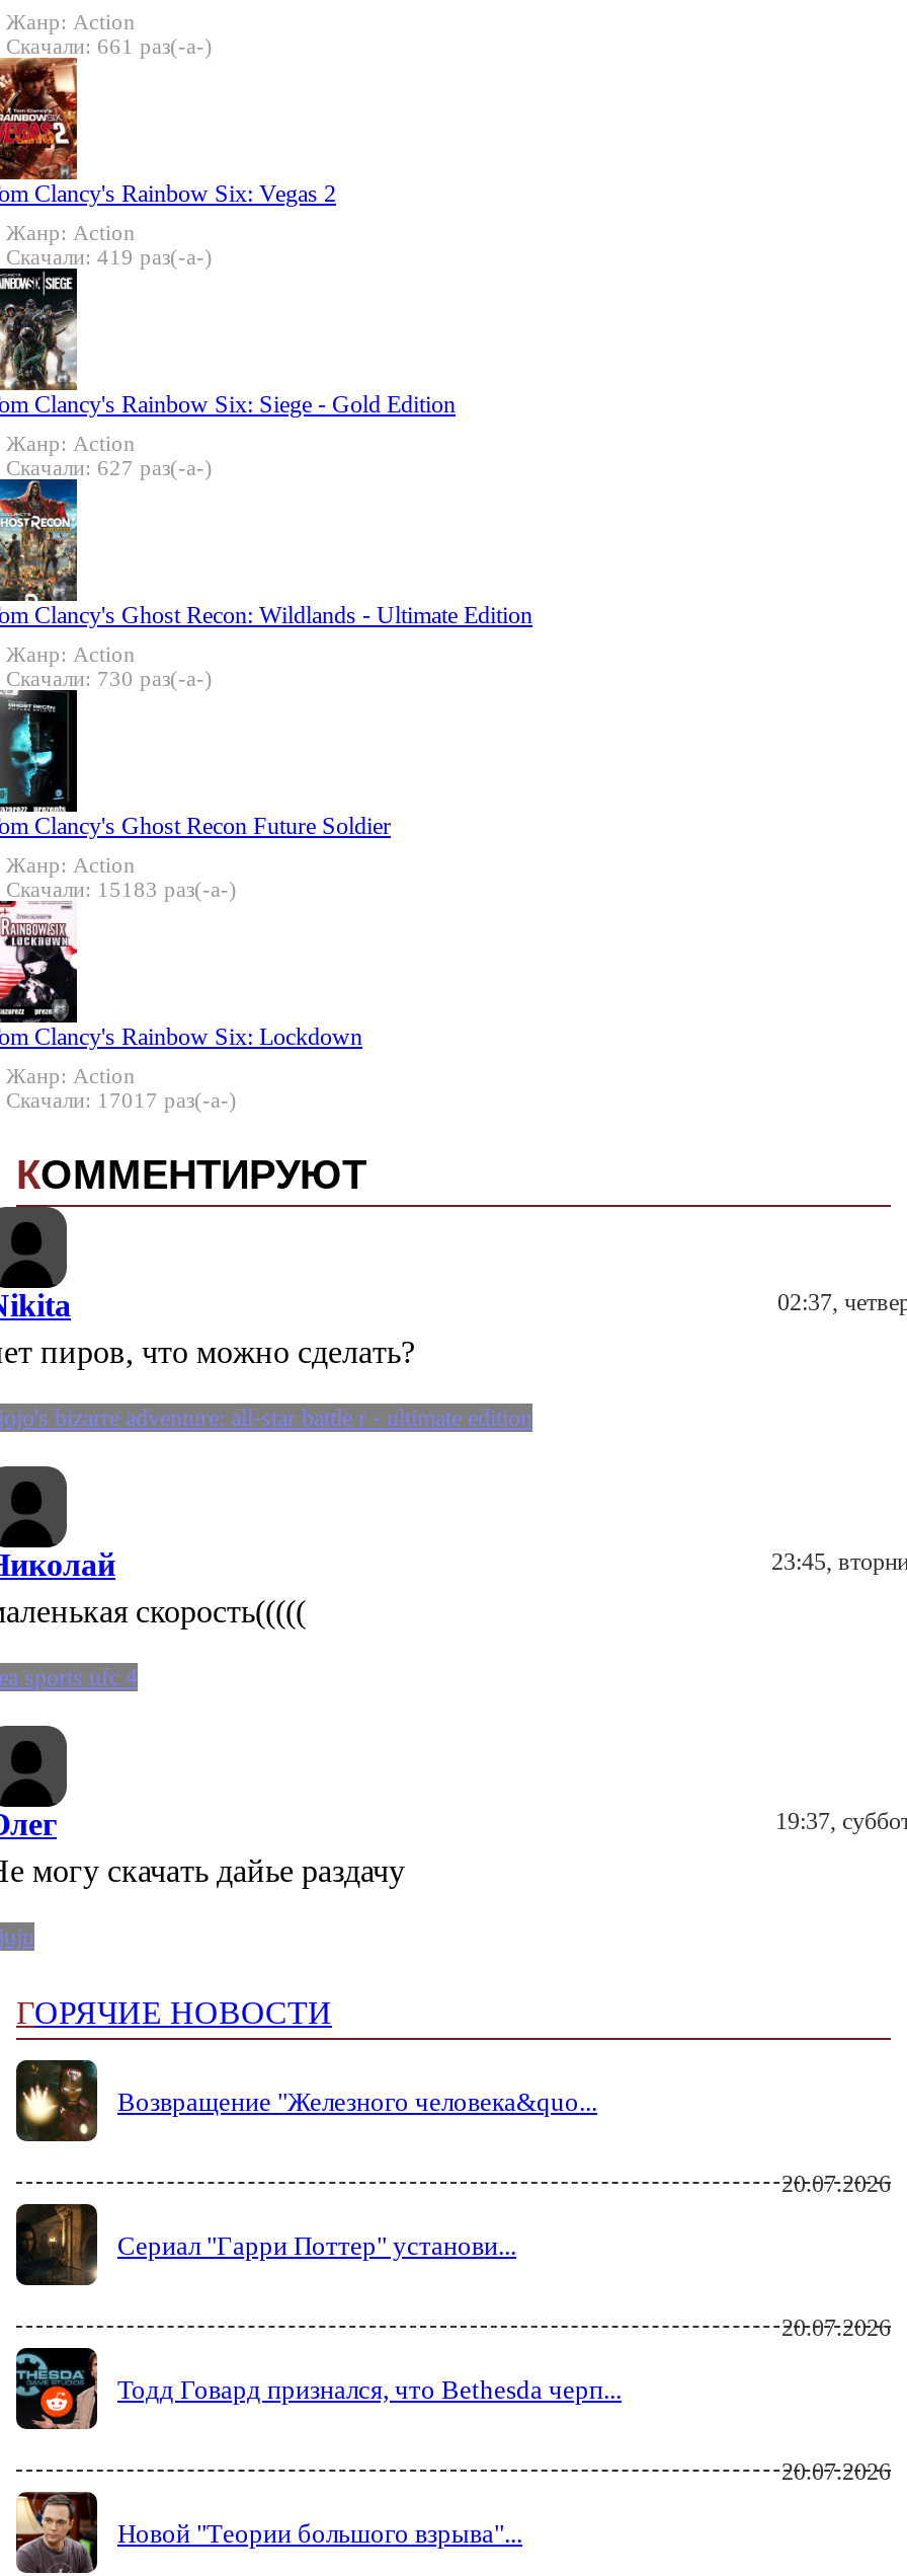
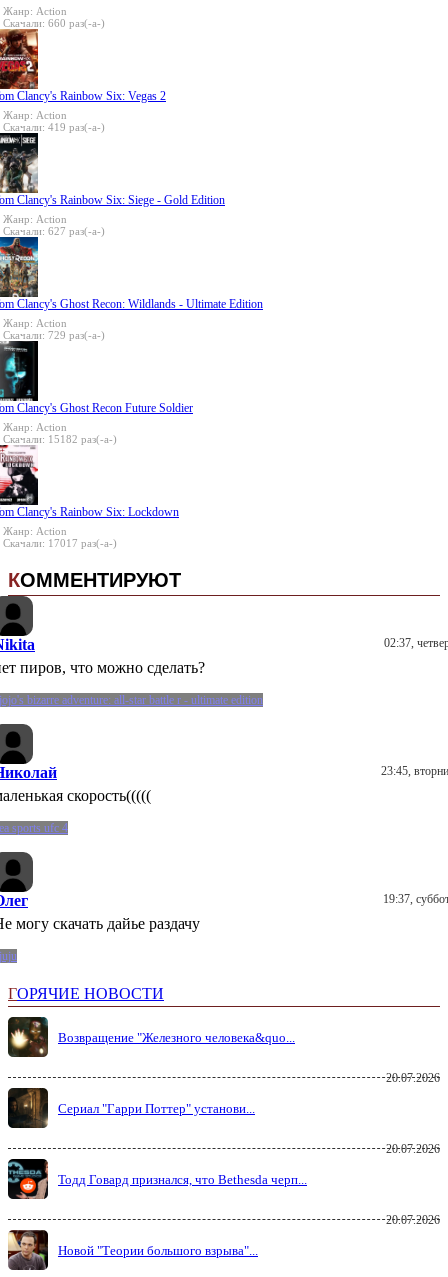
- Скачали: 661 раз(-а-)
+ Скачали: 660 раз(-а-)

- Скачали: 730 раз(-а-)
+ Скачали: 729 раз(-а-)

- Скачали: 15183 раз(-а-)
+ Скачали: 15182 раз(-а-)
